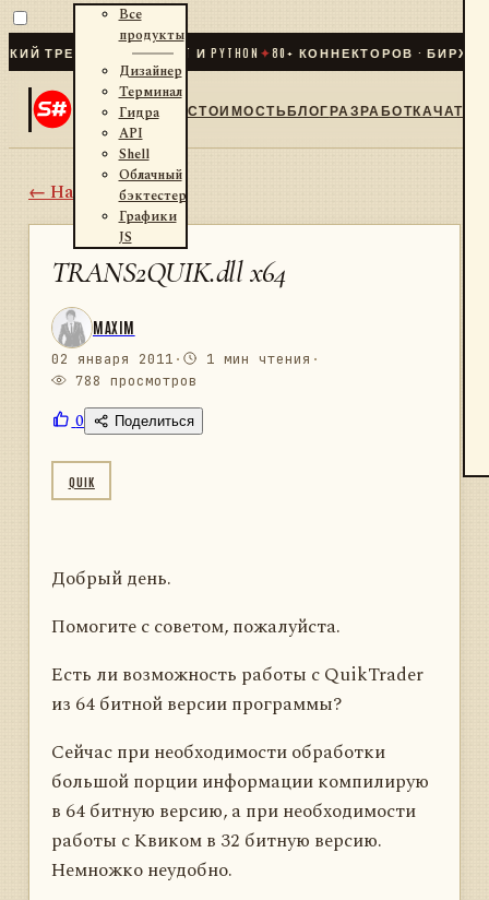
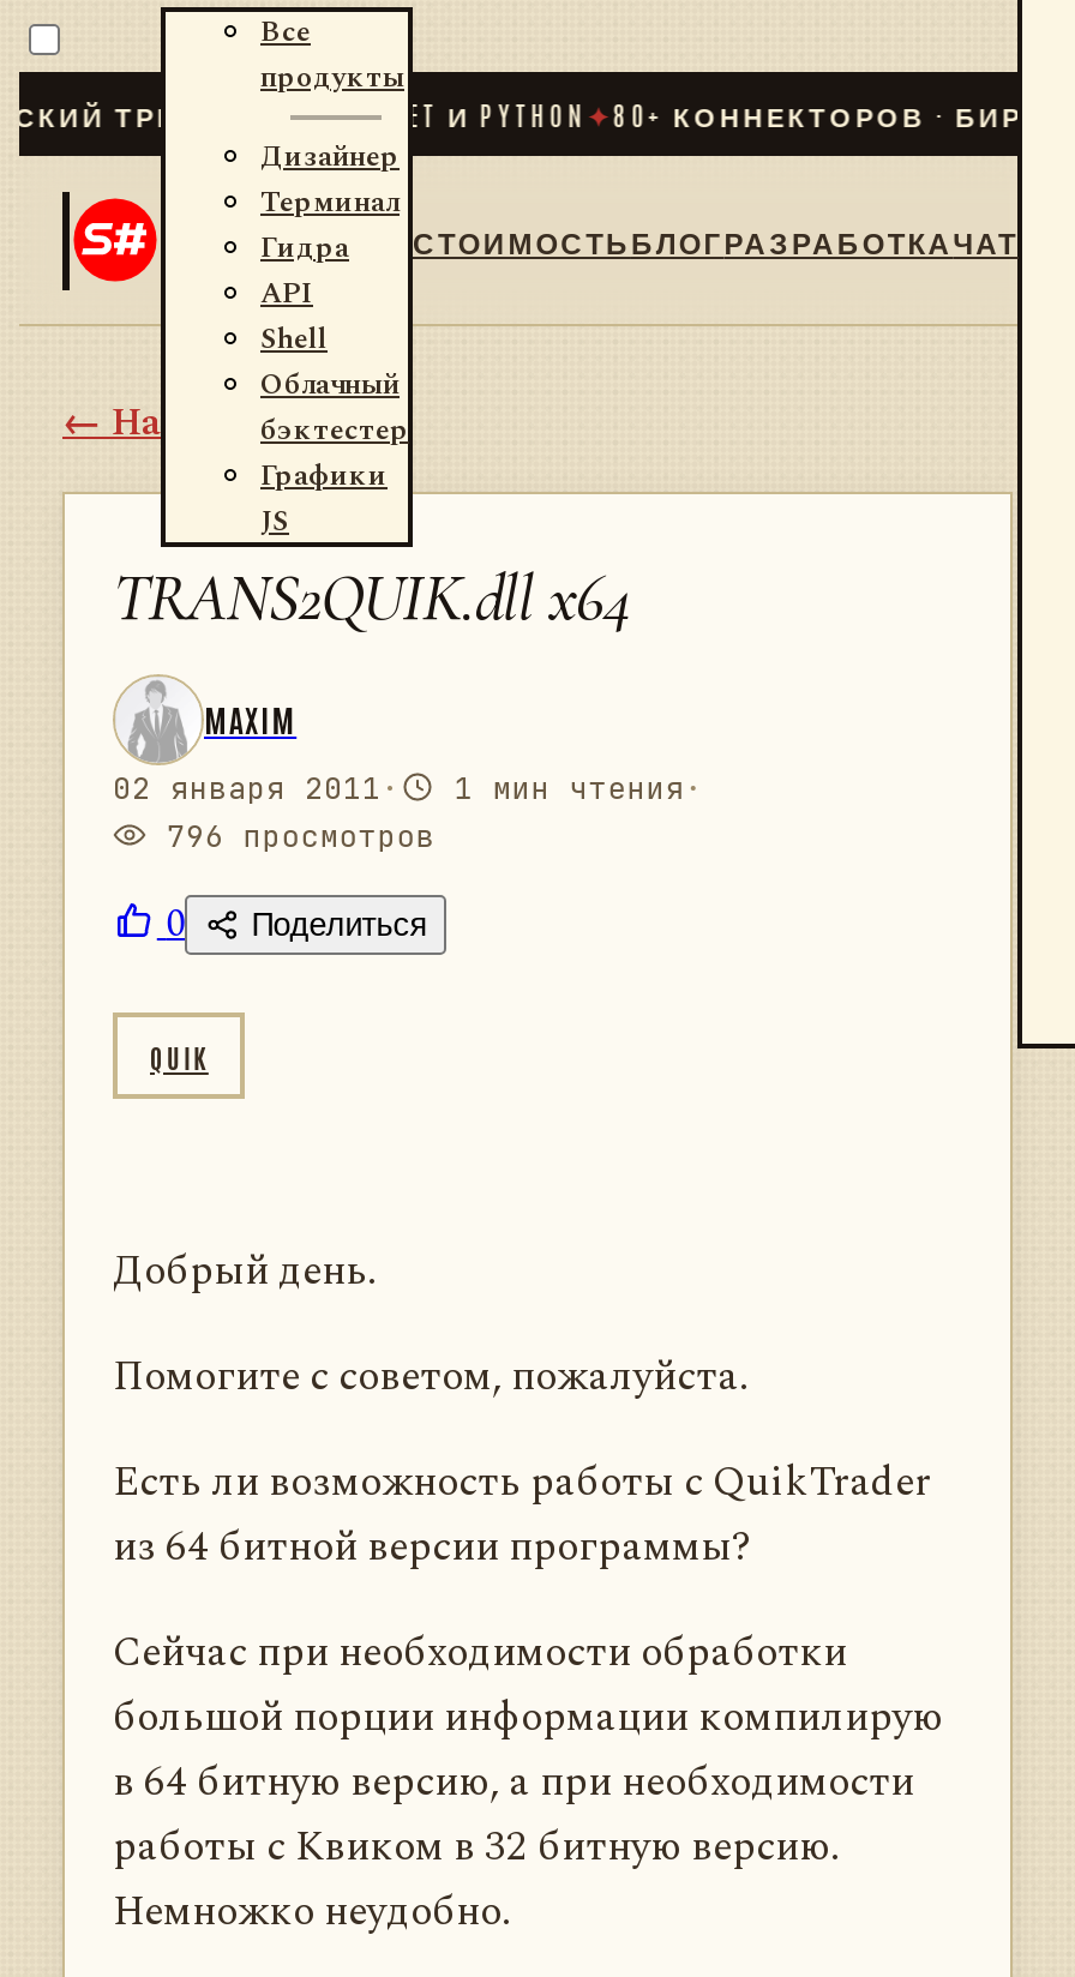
- 788 просмотров
+ 796 просмотров
